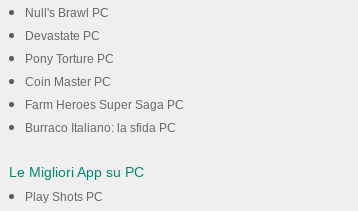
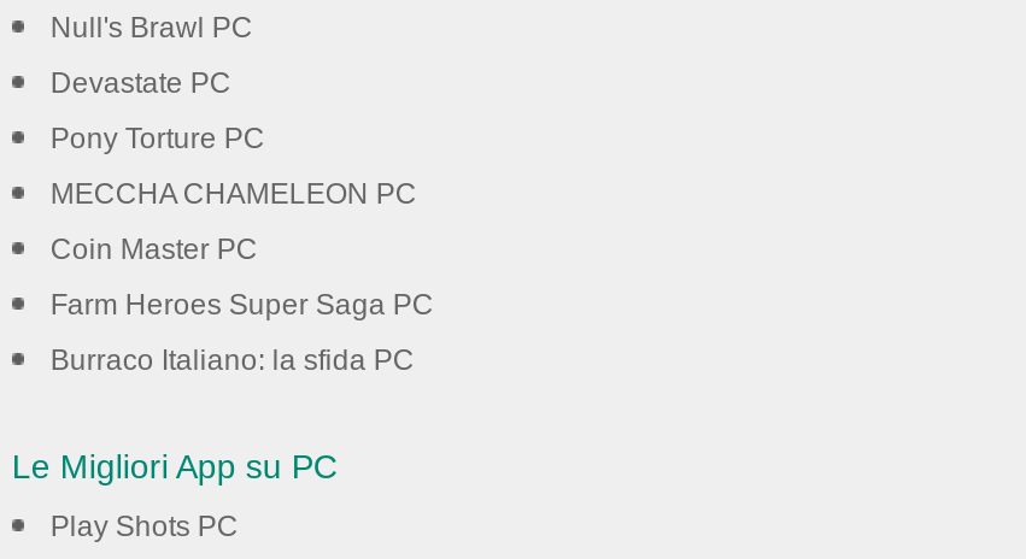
+ MECCHA CHAMELEON PC
